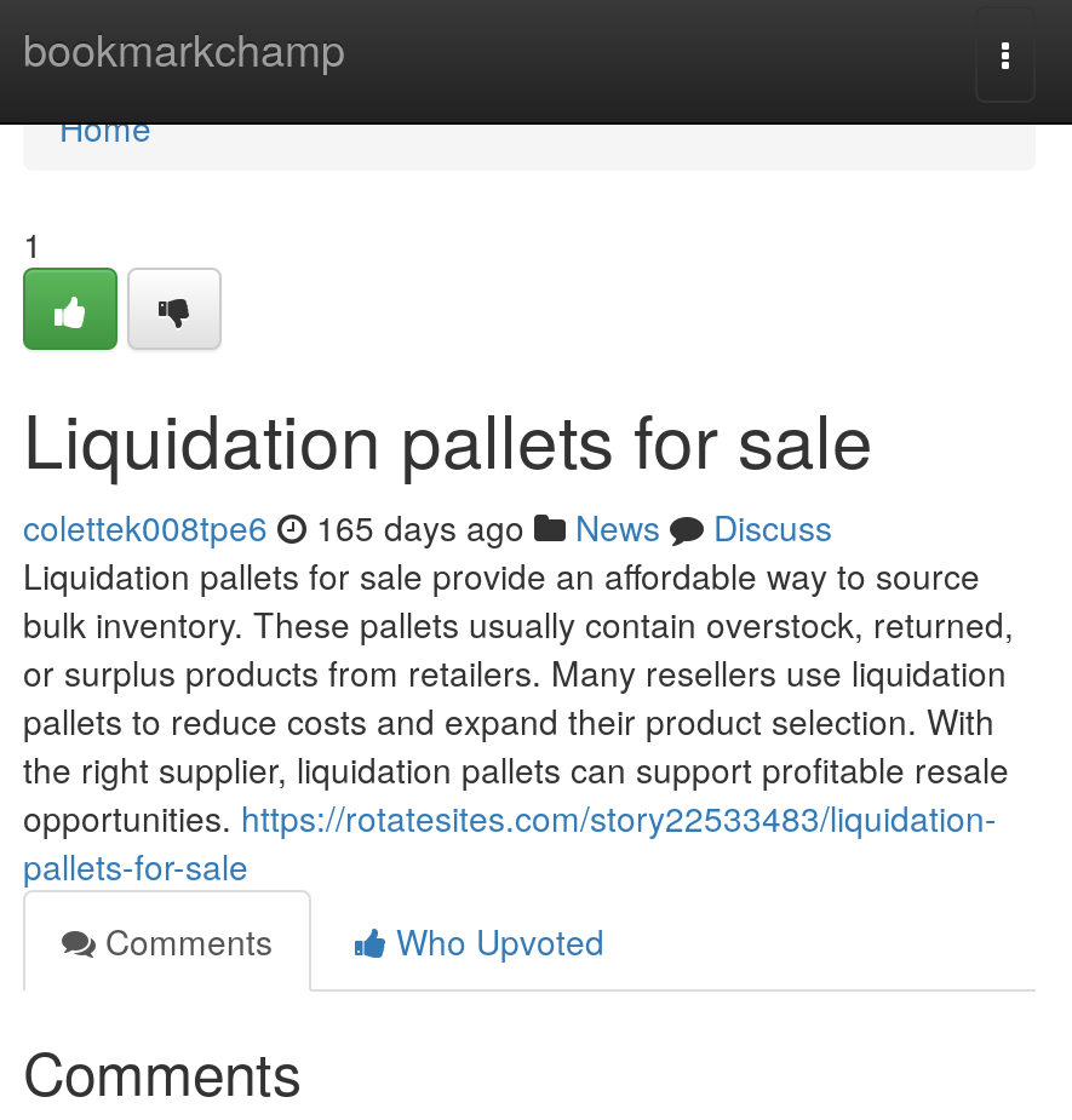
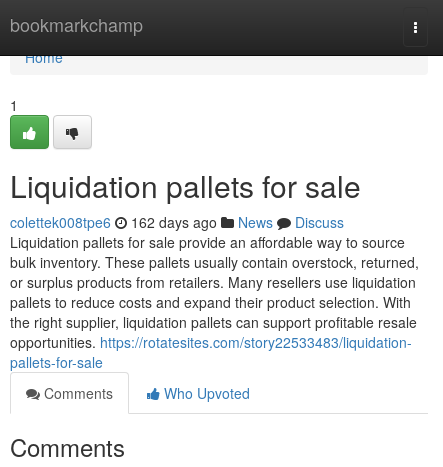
- colettek008tpe6 165 days ago News Discuss
+ colettek008tpe6 162 days ago News Discuss
